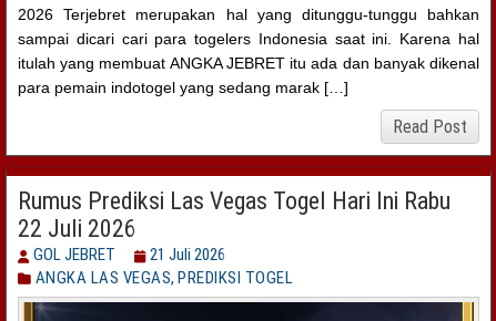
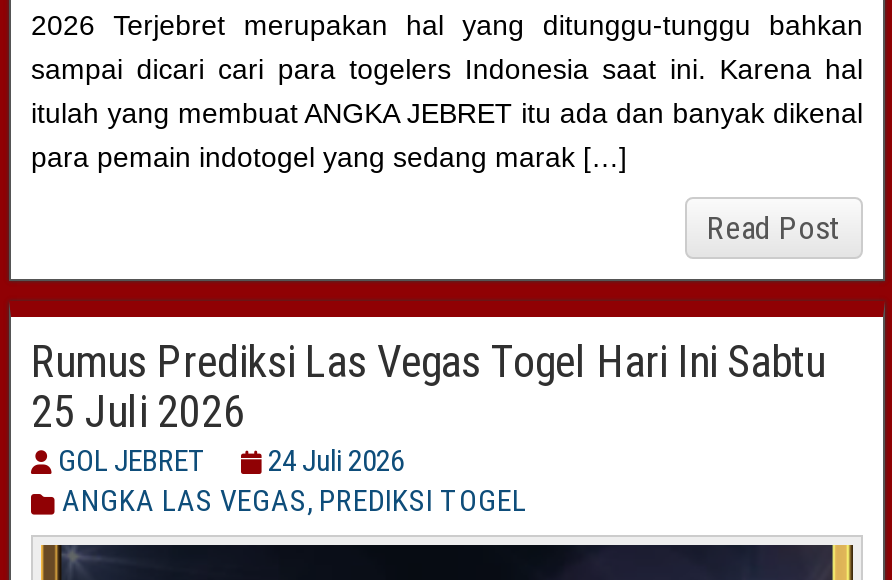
- Rumus Prediksi Las Vegas Togel Hari Ini Rabu
+ Rumus Prediksi Las Vegas Togel Hari Ini Sabtu

- 22 Juli 2026
+ 25 Juli 2026

- GOL JEBRET 21 Juli 2026
+ GOL JEBRET 24 Juli 2026
